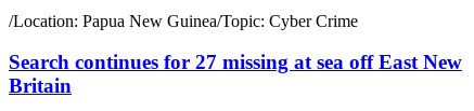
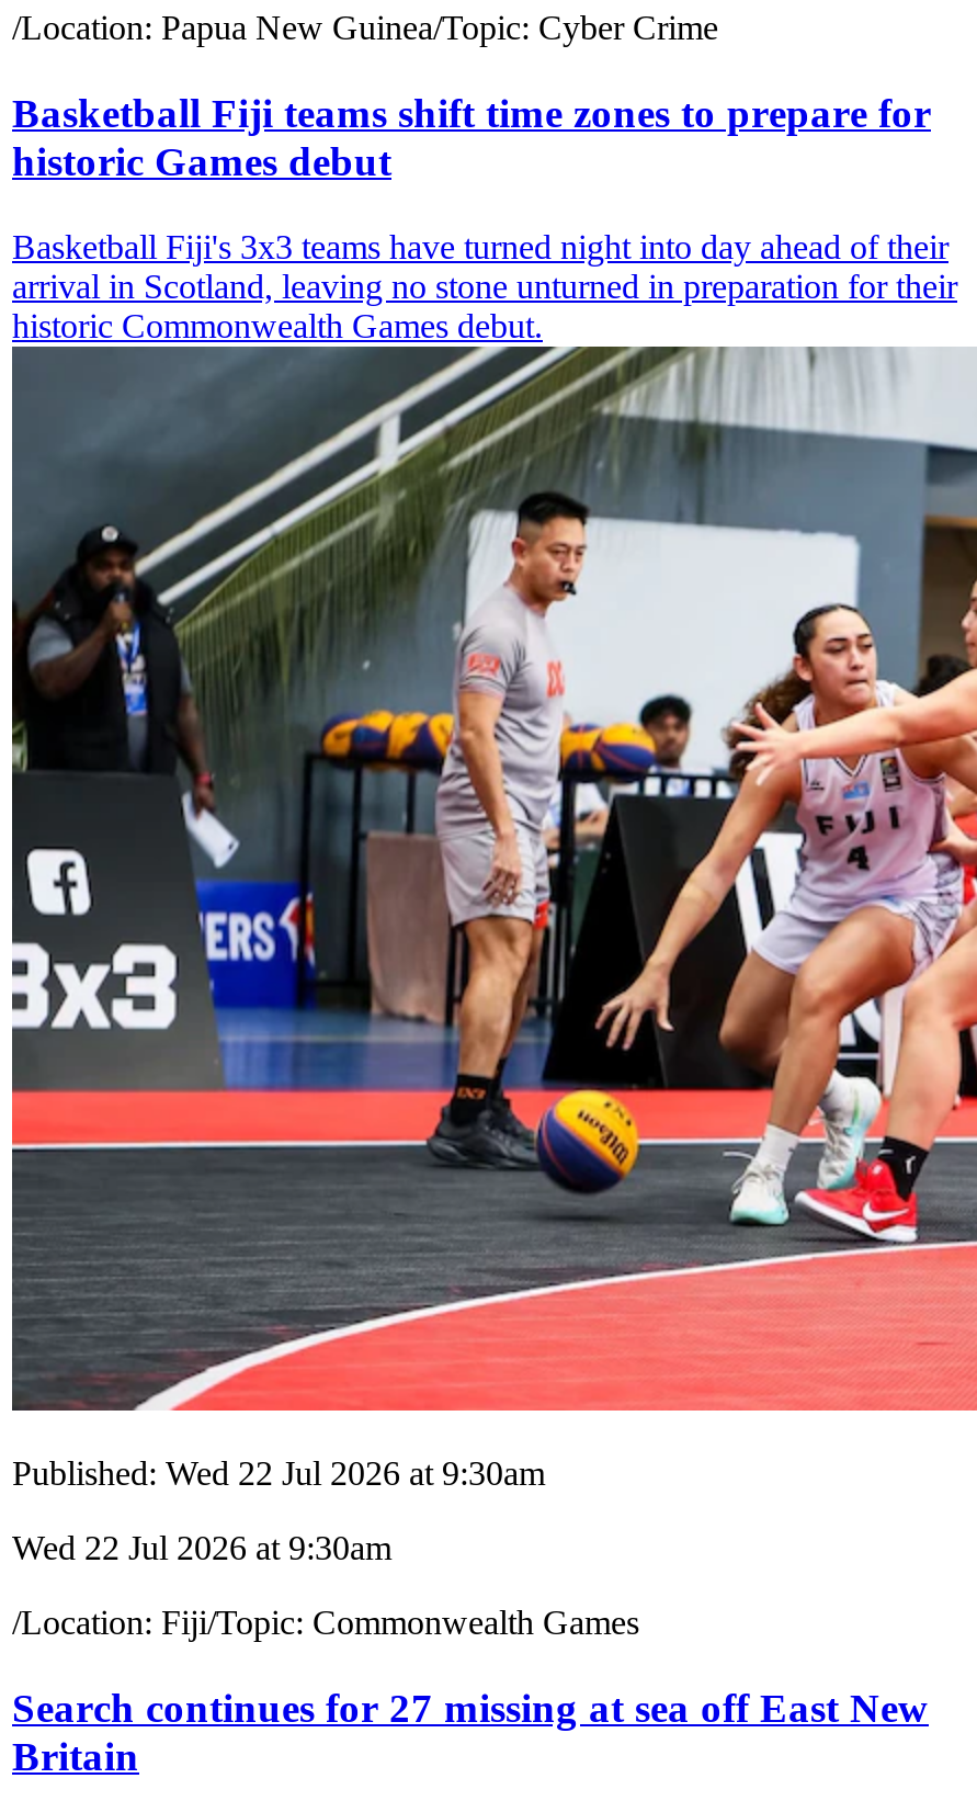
+ [image]
+ Basketball Fiji teams shift time zones to prepare for
+ historic Games debut
+ Basketball Fiji's 3x3 teams have turned night into day ahead of their
+ arrival in Scotland, leaving no stone unturned in preparation for their
+ historic Commonwealth Games debut.

+ Published: Wed 22 Jul 2026 at 9:30am
+ Wed 22 Jul 2026 at 9:30am
+ /Location: Fiji/Topic: Commonwealth Games
